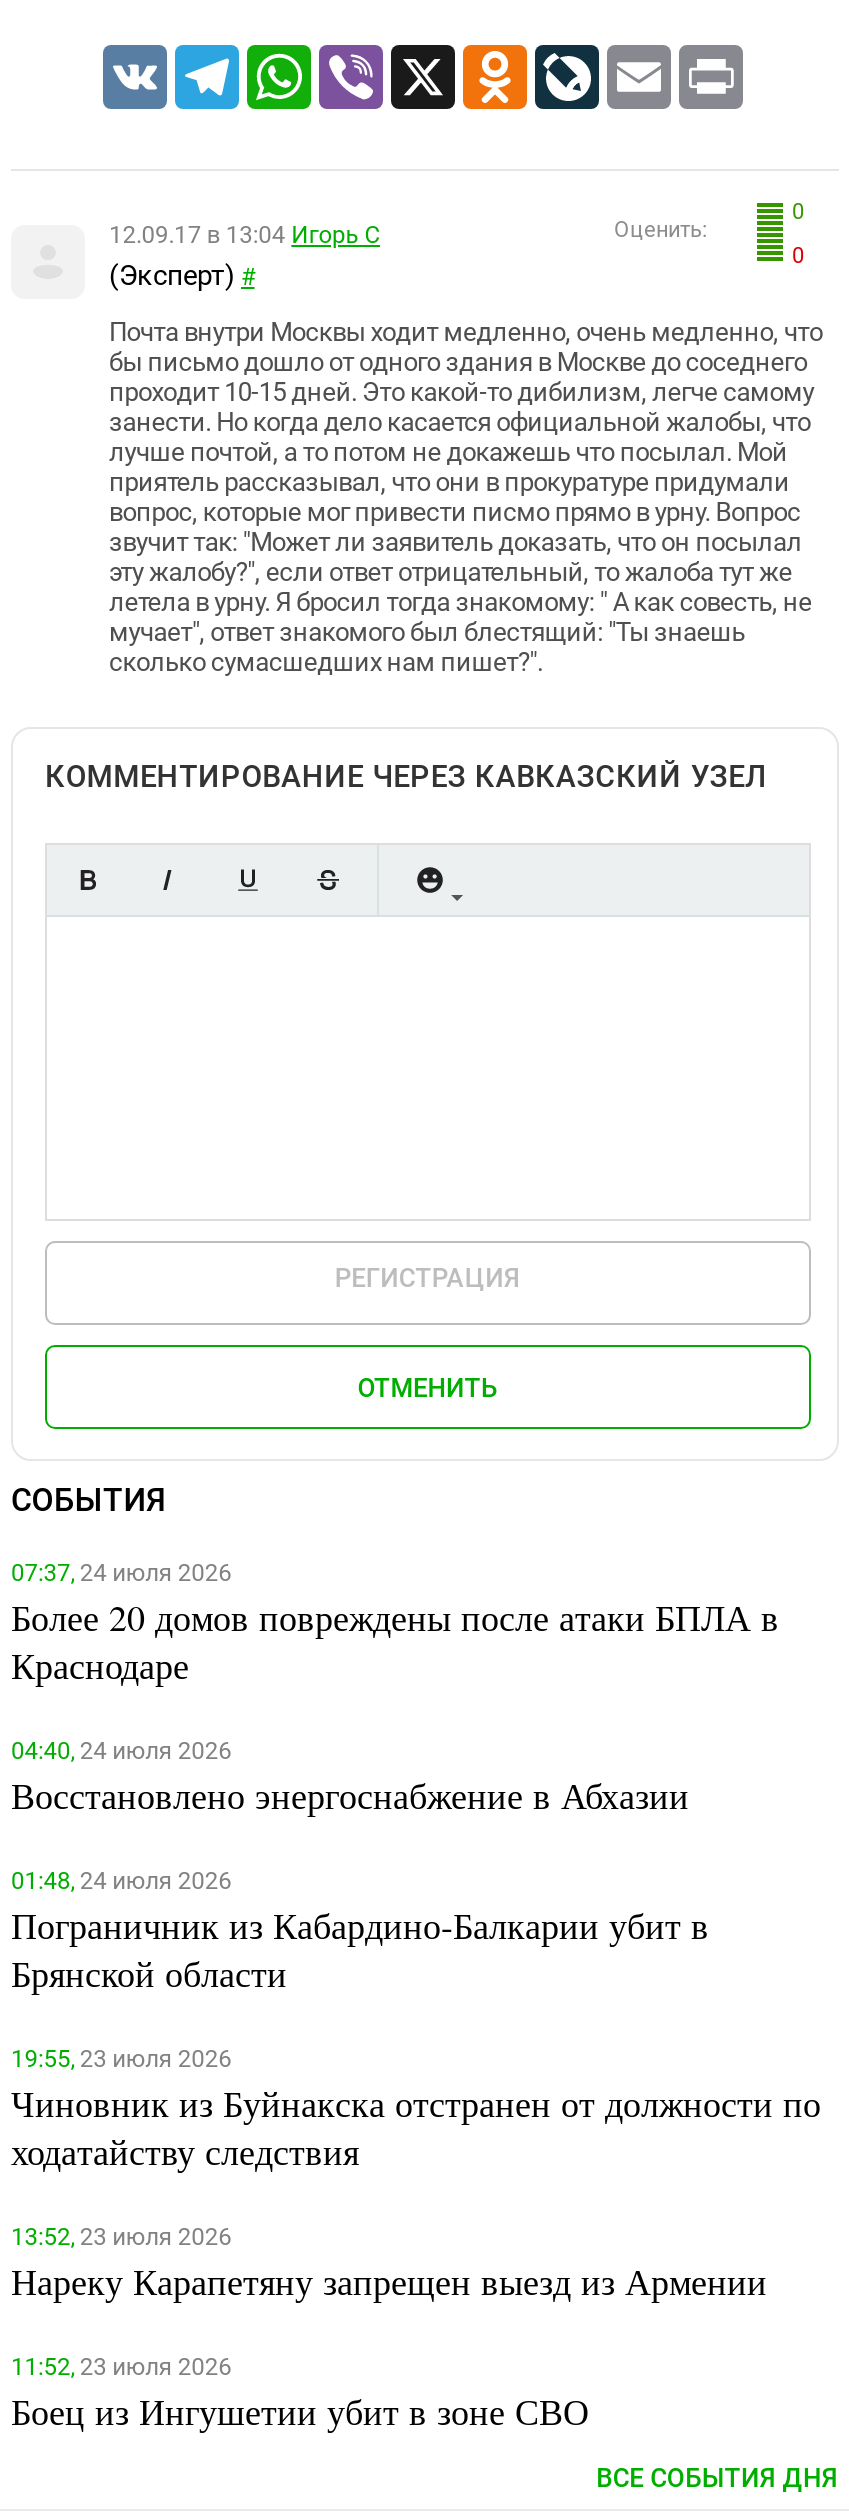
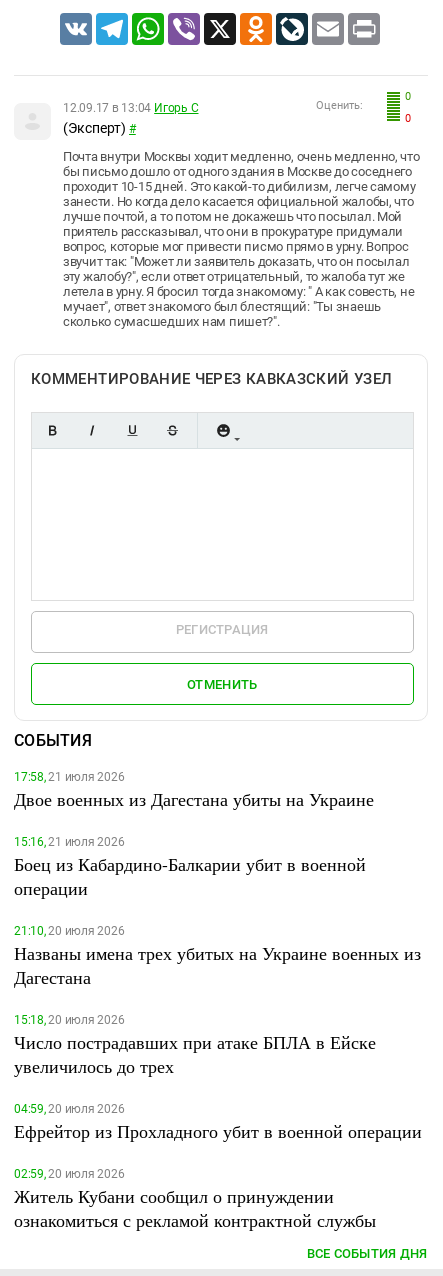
- 07:37, 24 июля 2026
- Более 20 домов повреждены после атаки БПЛА в
- Краснодаре
+ 17:58, 21 июля 2026
+ Двое военных из Дагестана убиты на Украине

- 04:40, 24 июля 2026
- Восстановлено энергоснабжение в Абхазии
+ 15:16, 21 июля 2026
+ Боец из Кабардино-Балкарии убит в военной
+ операции

- 01:48, 24 июля 2026
- Пограничник из Кабардино-Балкарии убит в
- Брянской области
+ 21:10, 20 июля 2026
+ Названы имена трех убитых на Украине военных из
+ Дагестана

- 19:55, 23 июля 2026
- Чиновник из Буйнакска отстранен от должности по
- ходатайству следствия
+ 15:18, 20 июля 2026
+ Число пострадавших при атаке БПЛА в Ейске
+ увеличилось до трех

- 13:52, 23 июля 2026
- Нареку Карапетяну запрещен выезд из Армении
+ 04:59, 20 июля 2026
+ Ефрейтор из Прохладного убит в военной операции

- 11:52, 23 июля 2026
- Боец из Ингушетии убит в зоне СВО
+ 02:59, 20 июля 2026
+ Житель Кубани сообщил о принуждении
+ ознакомиться с рекламой контрактной службы
